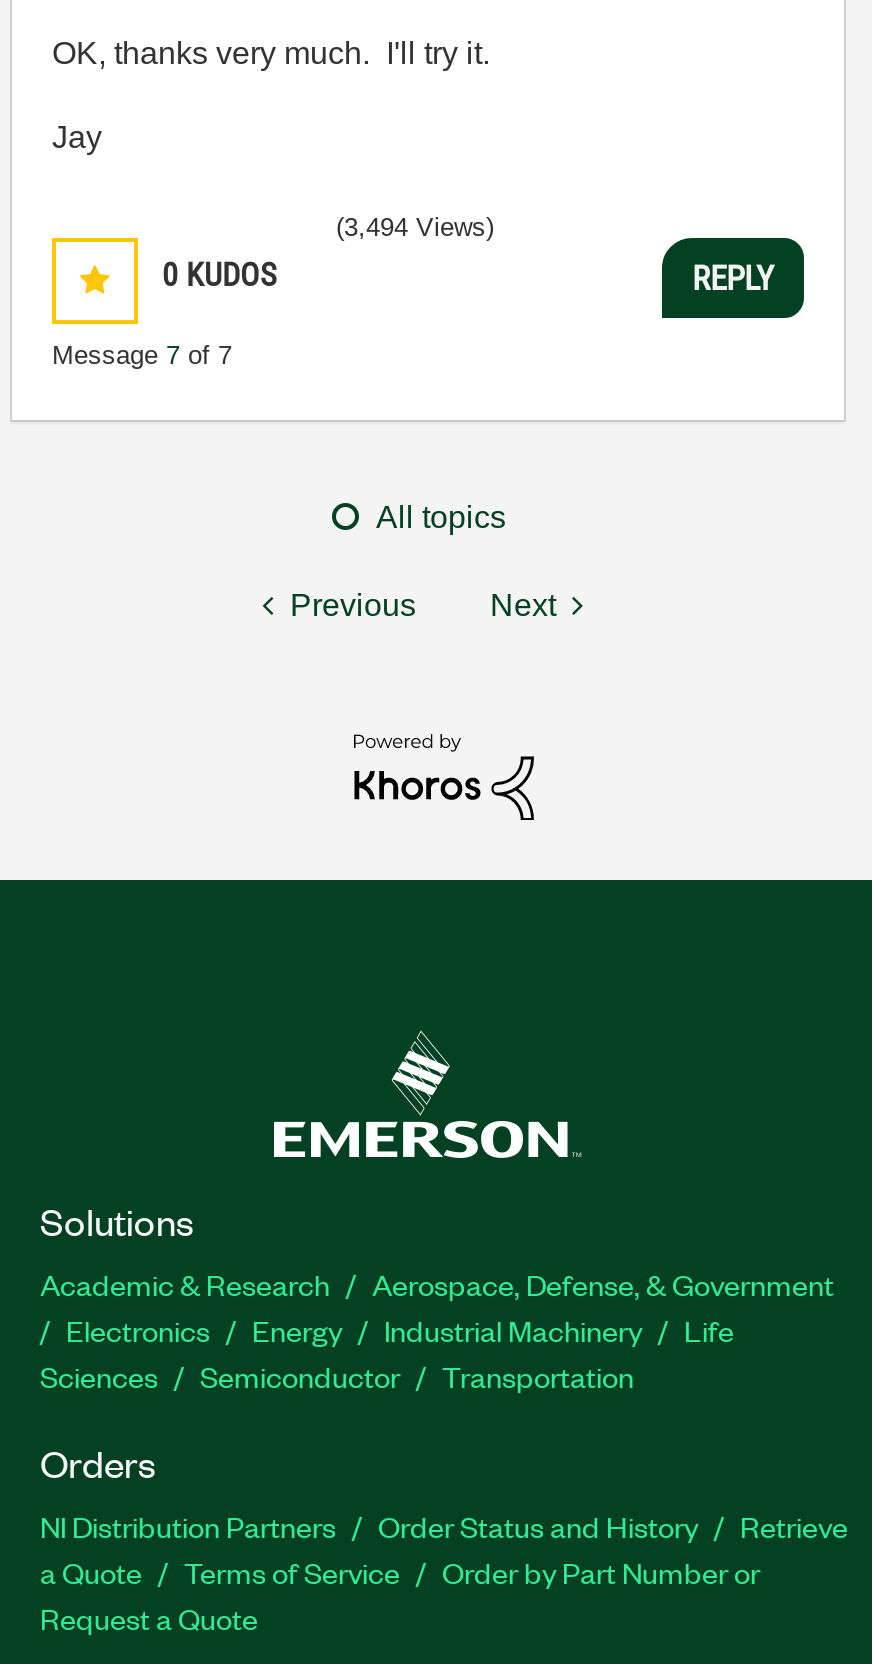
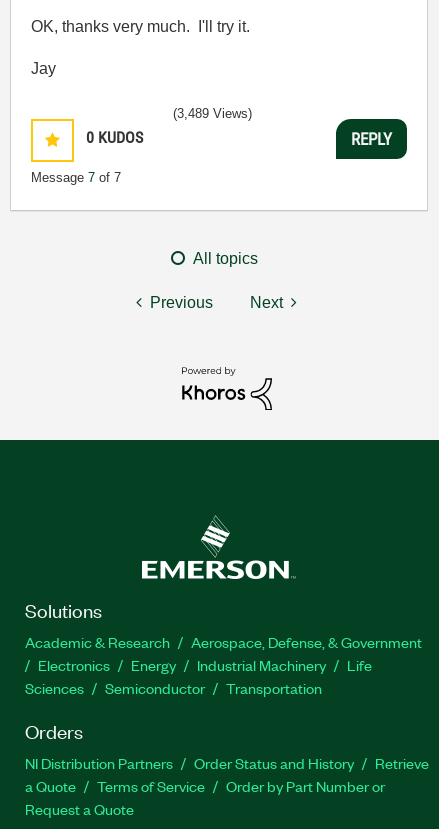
- (3,494 Views)
+ (3,489 Views)
